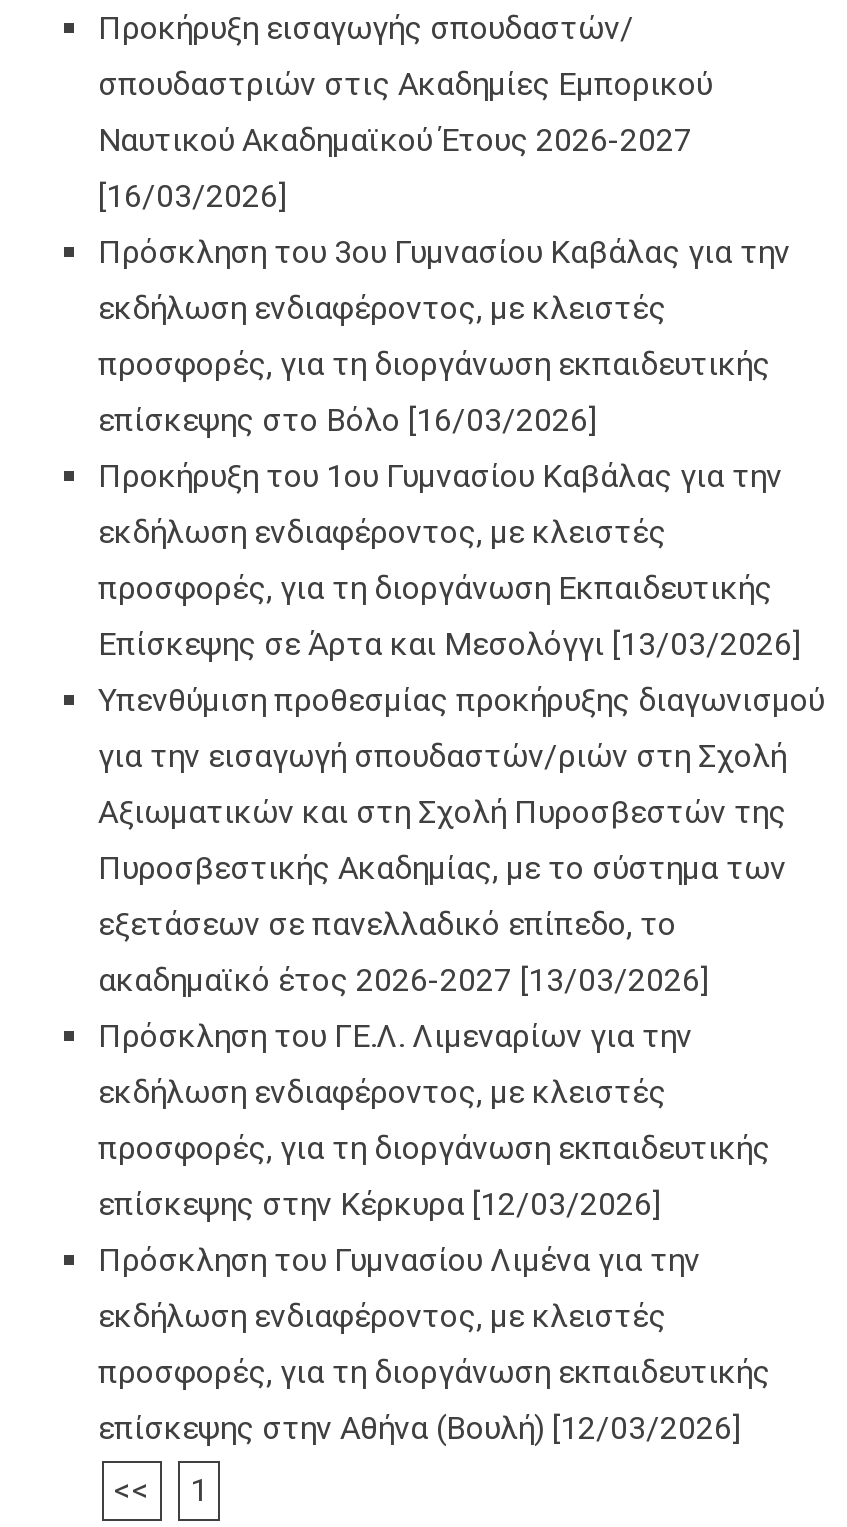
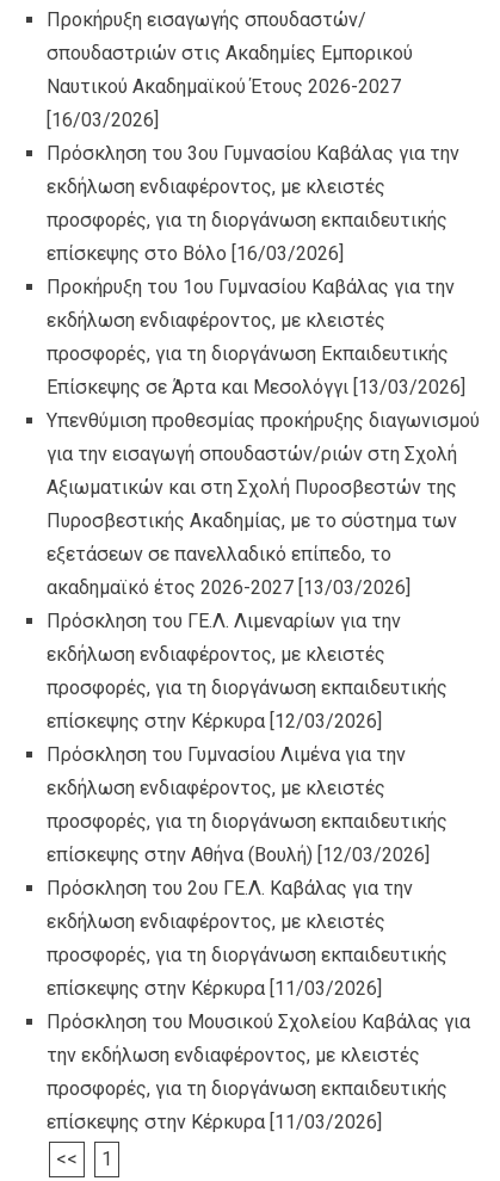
+ Πρόσκληση του 2ου ΓΕ.Λ. Καβάλας για την
+ εκδήλωση ενδιαφέροντος, με κλειστές
+ προσφορές, για τη διοργάνωση εκπαιδευτικής
+ επίσκεψης στην Κέρκυρα [11/03/2026]
+ Πρόσκληση του Μουσικού Σχολείου Καβάλας για
+ την εκδήλωση ενδιαφέροντος, με κλειστές
+ προσφορές, για τη διοργάνωση εκπαιδευτικής
+ επίσκεψης στην Κέρκυρα [11/03/2026]
